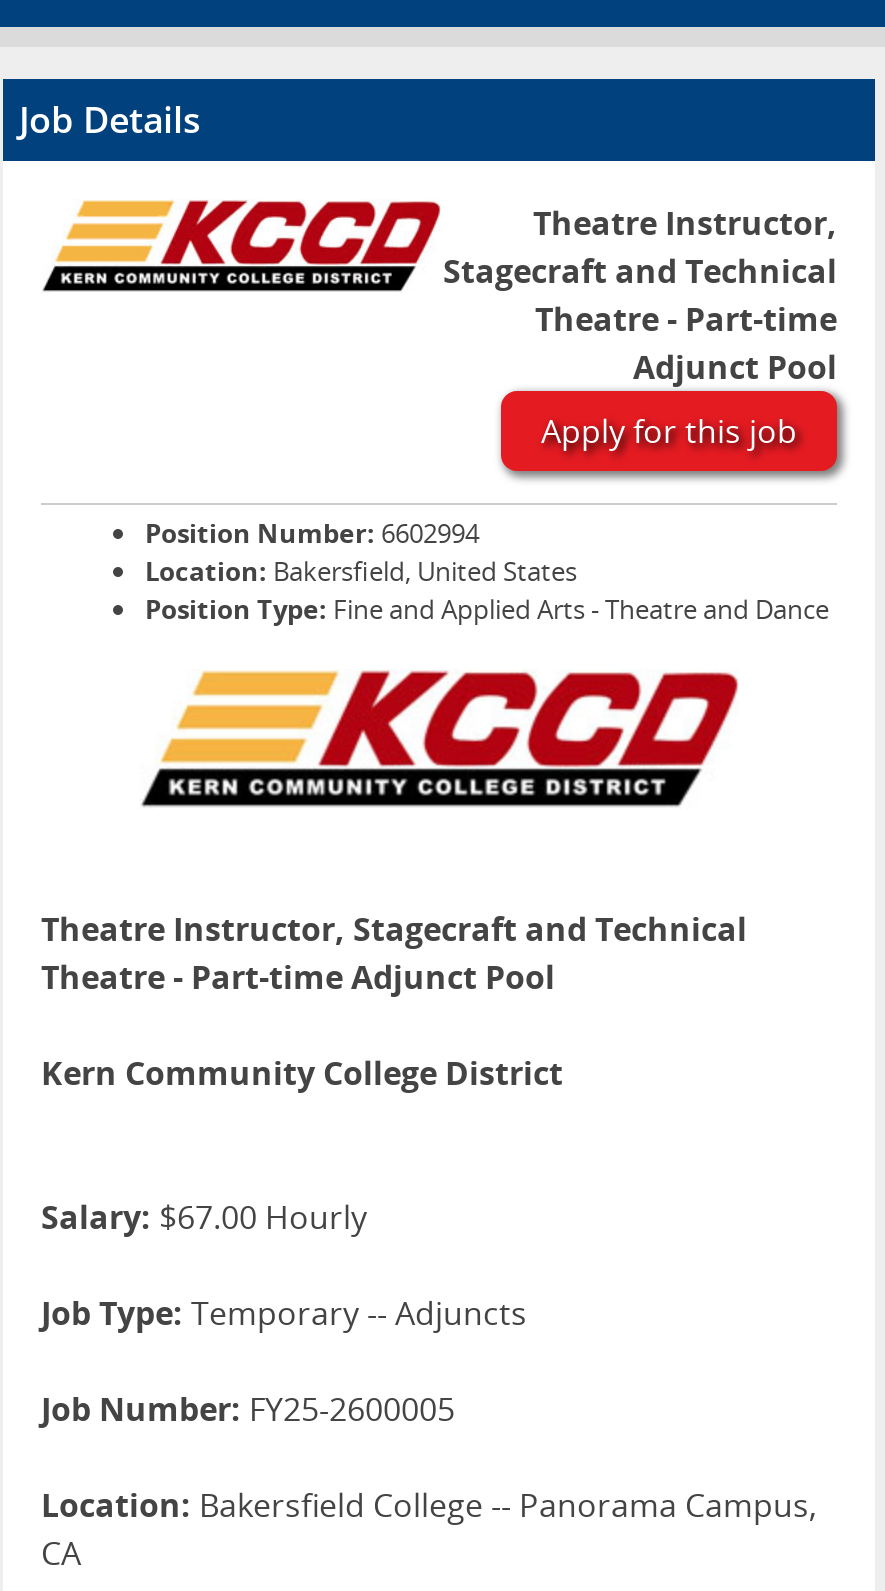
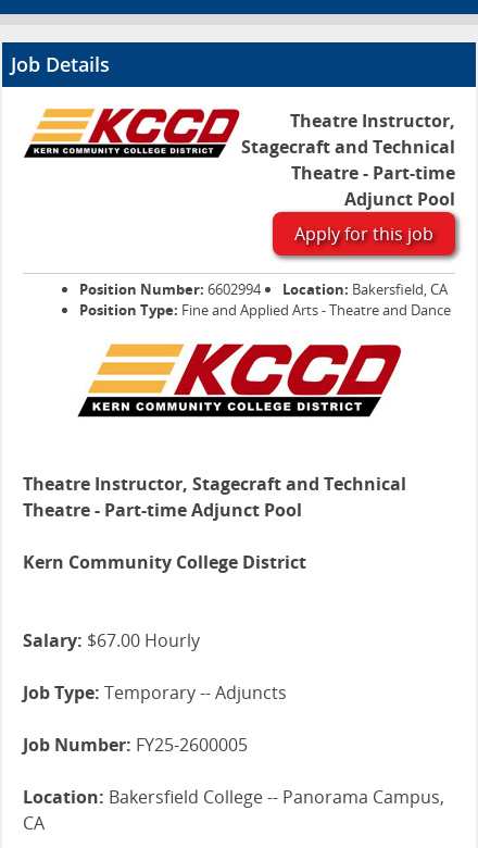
- Location: Bakersfield, United States
+ Location: Bakersfield, CA
